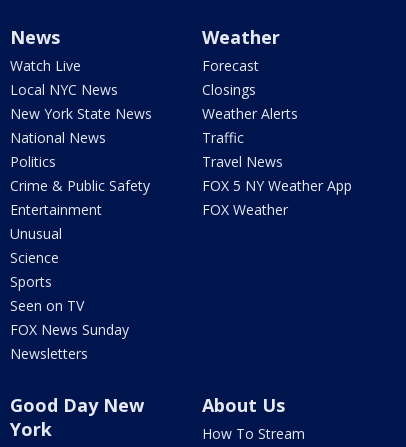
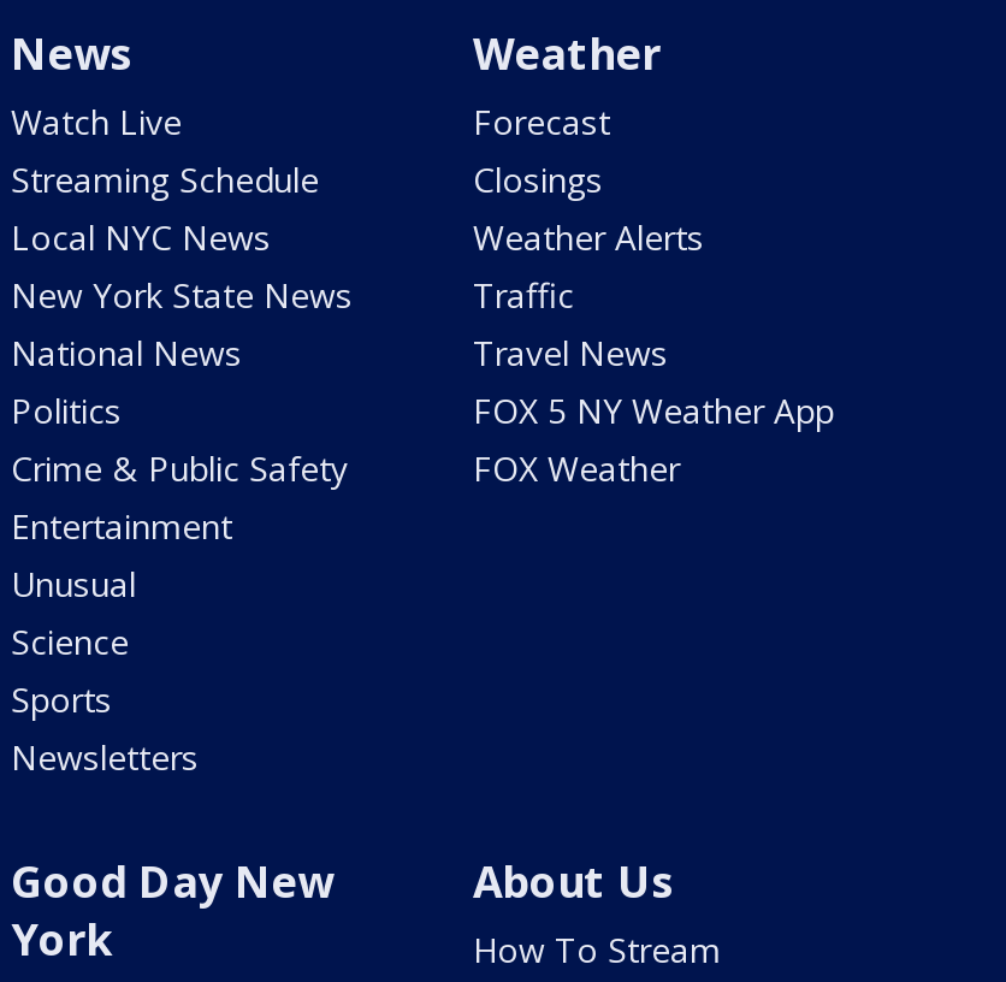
moved down: Local NYC News | New York State News | National News | ... | Science | Sports

+ Streaming Schedule

- Seen on TV
- FOX News Sunday
